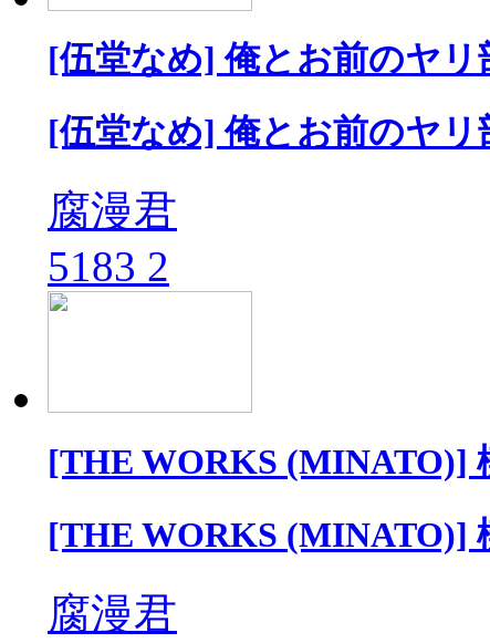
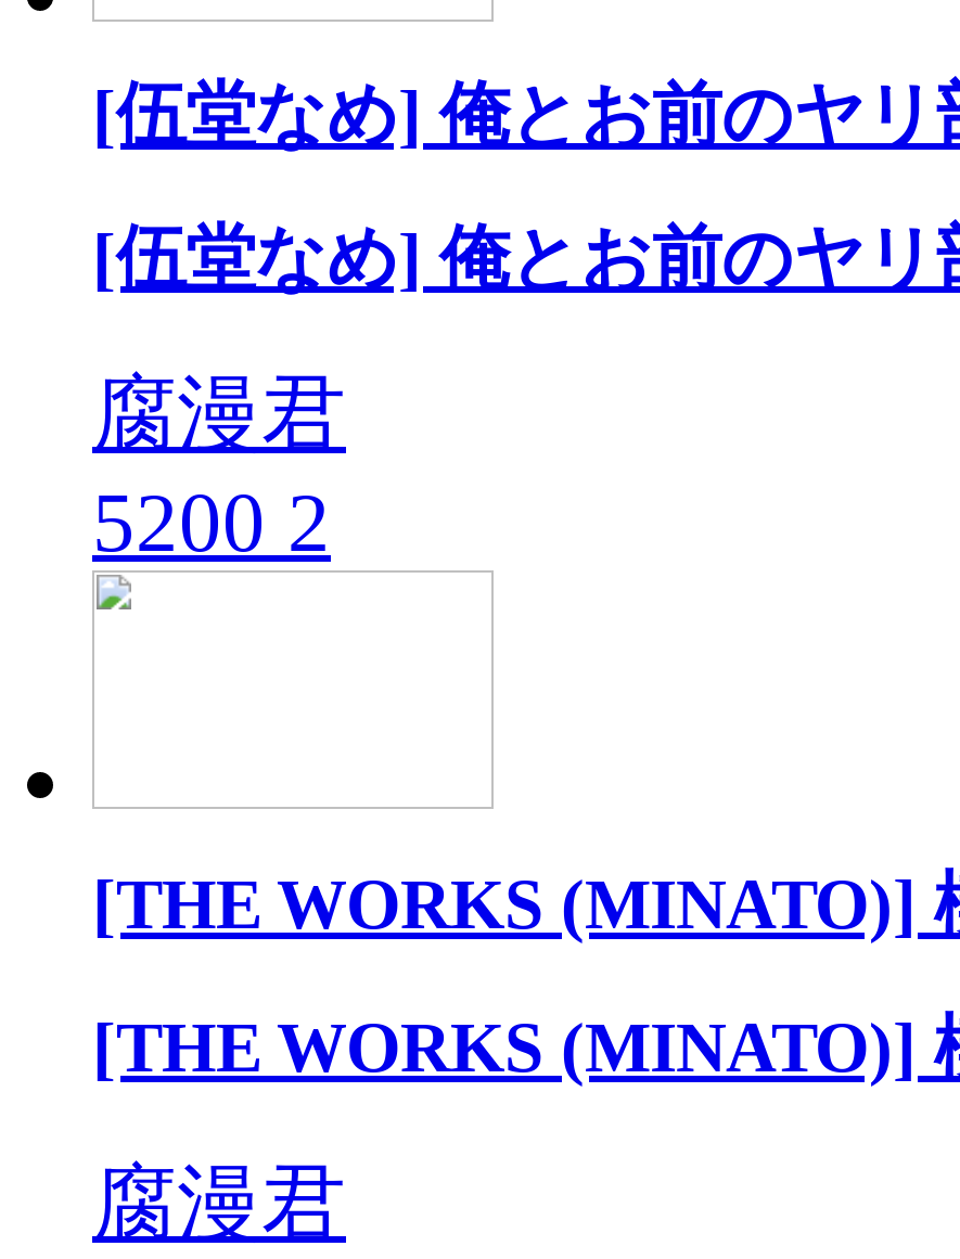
- 5183 2
+ 5200 2
